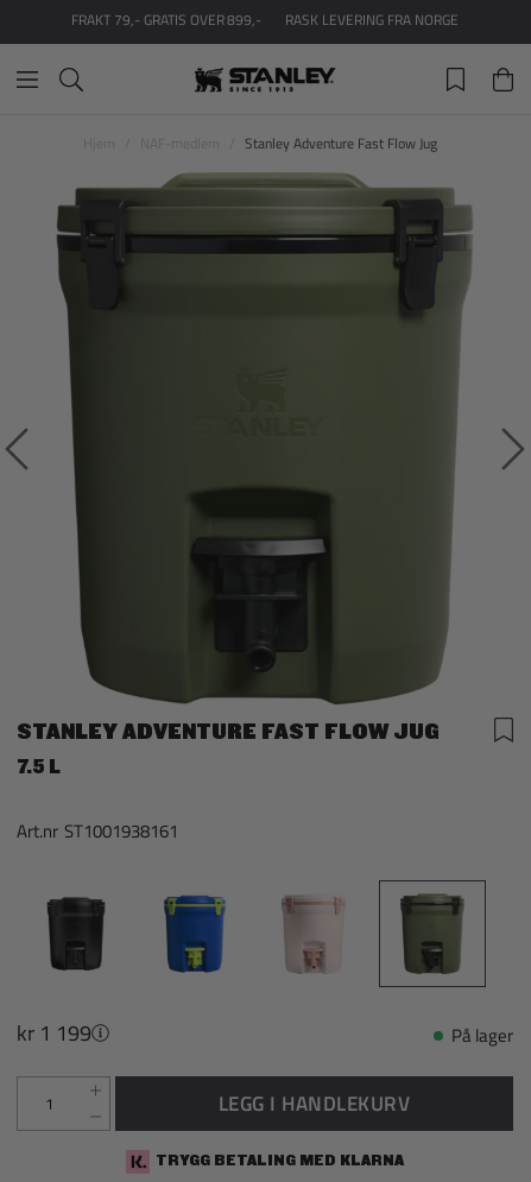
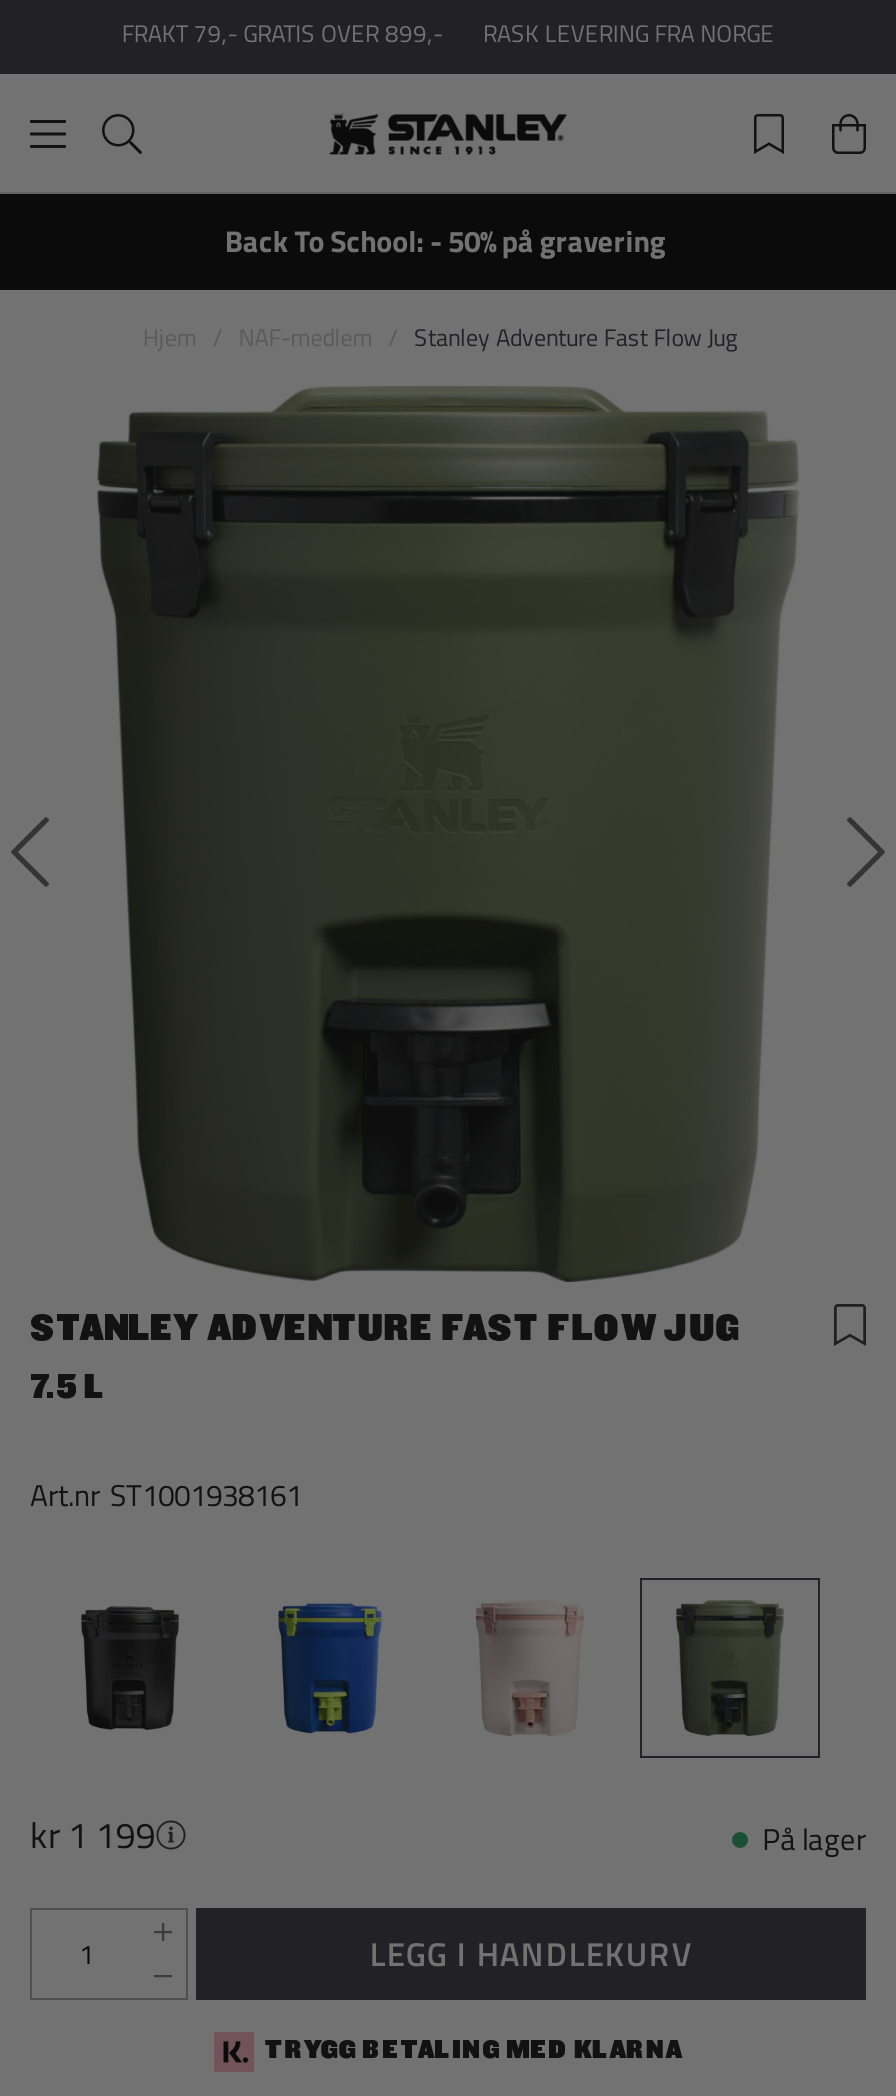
+ Back To School: - 50% på gravering
